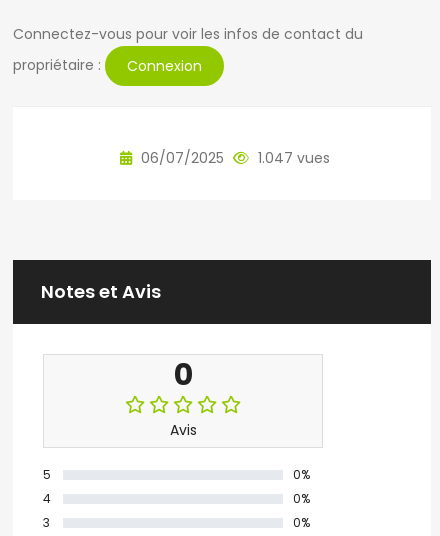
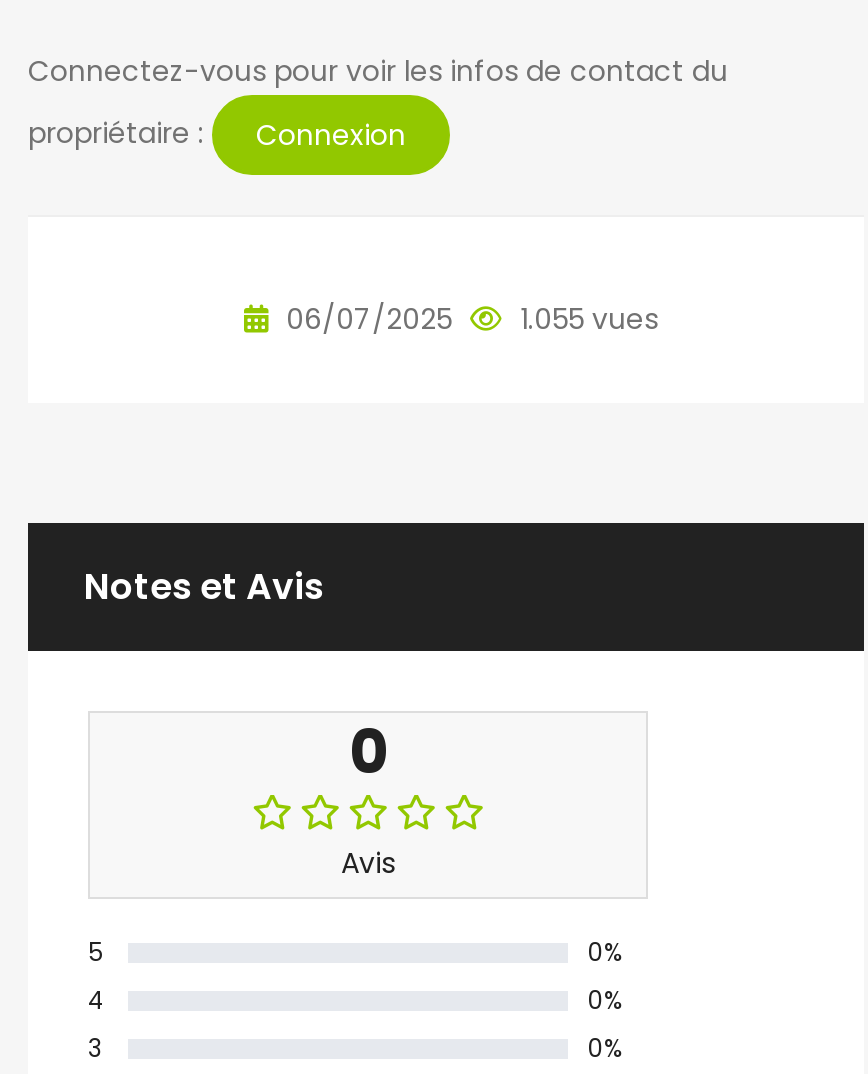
- 06/07/2025 1.047 vues
+ 06/07/2025 1.055 vues
